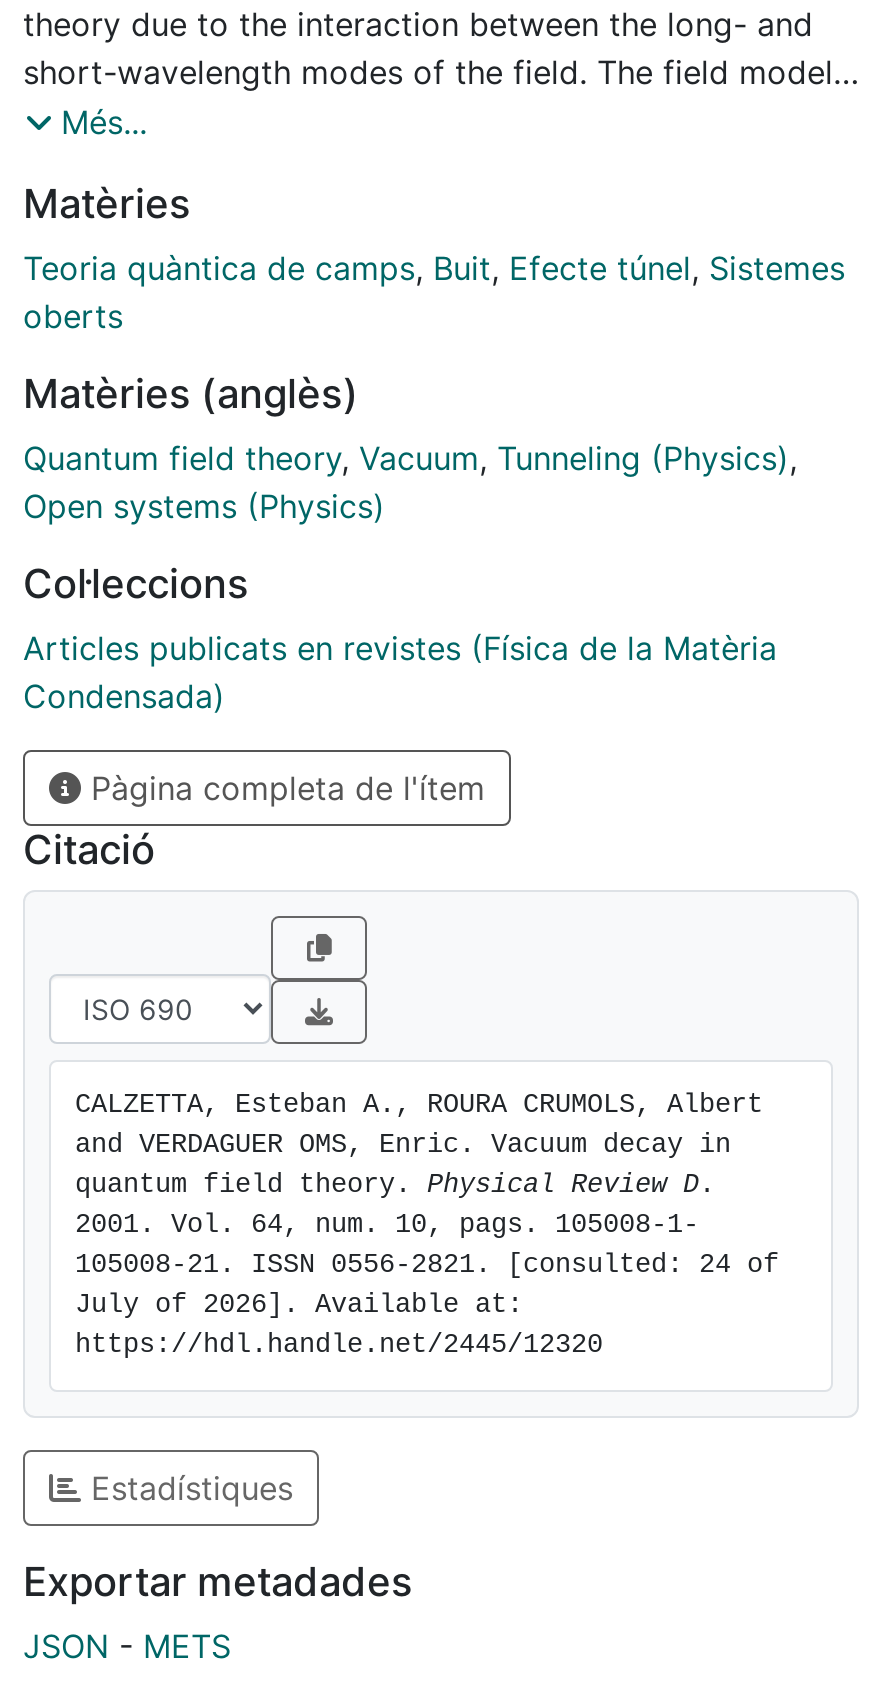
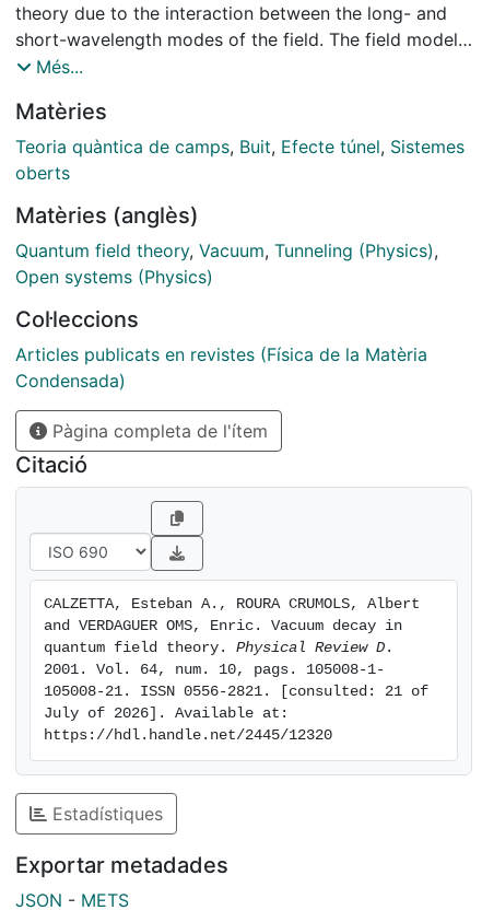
- 105008-21. ISSN 0556-2821. [consulted: 24 of
+ 105008-21. ISSN 0556-2821. [consulted: 21 of
